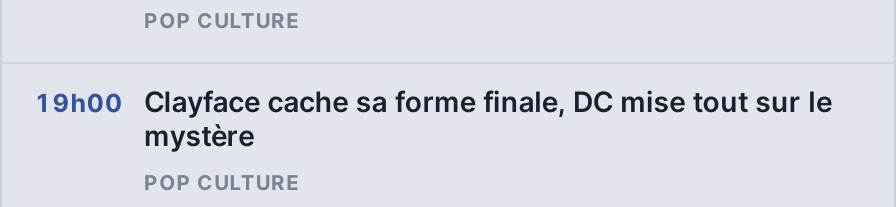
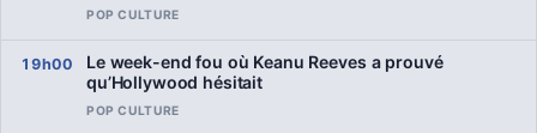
- Clayface cache sa forme finale, DC mise tout sur le
- mystère
+ Le week-end fou où Keanu Reeves a prouvé
+ qu’Hollywood hésitait
